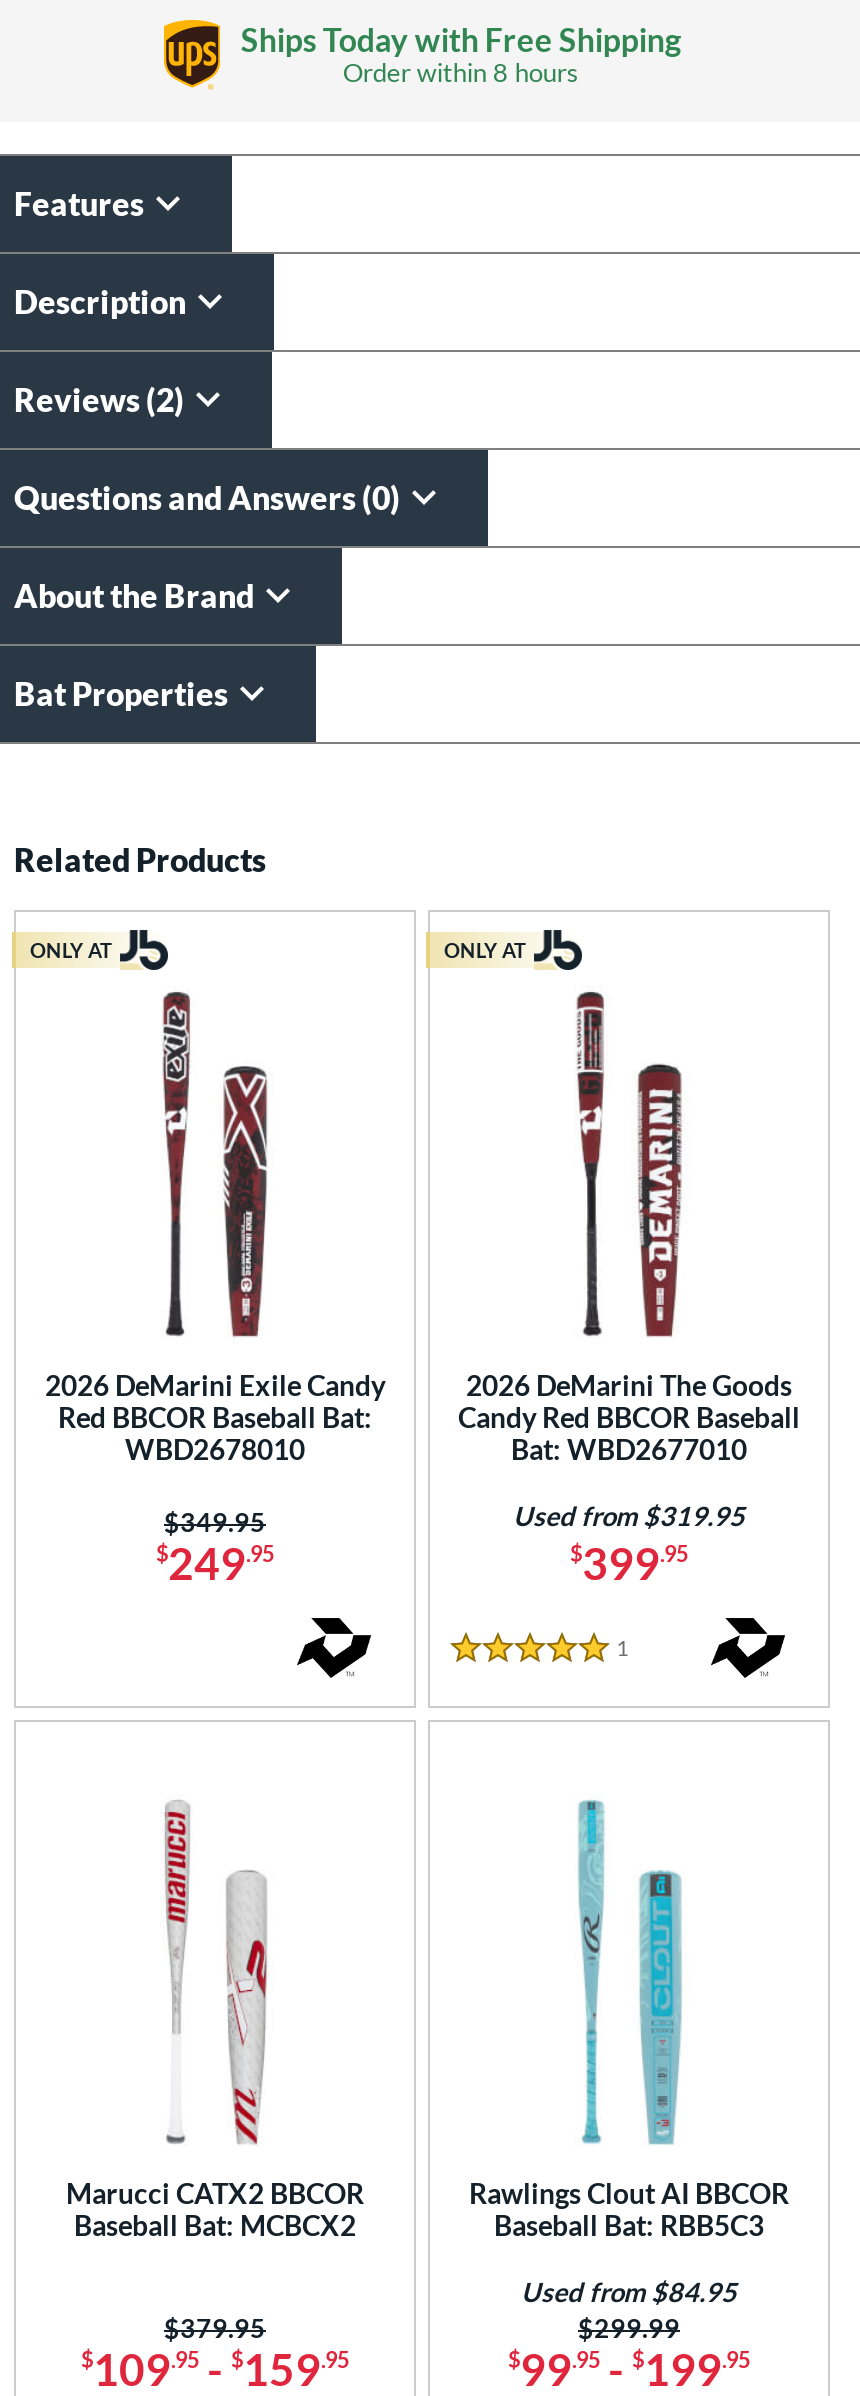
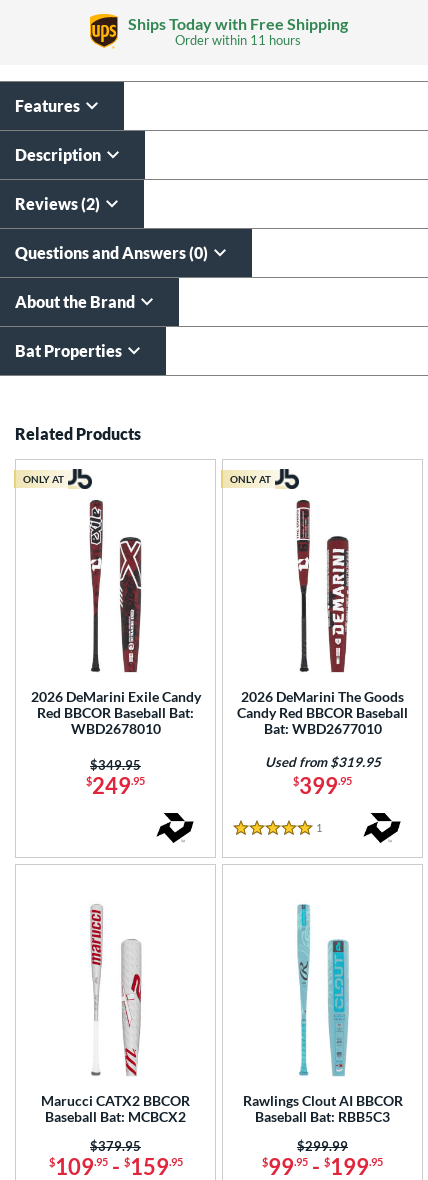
- Order within 8 hours
+ Order within 11 hours

- Used from $84.95
